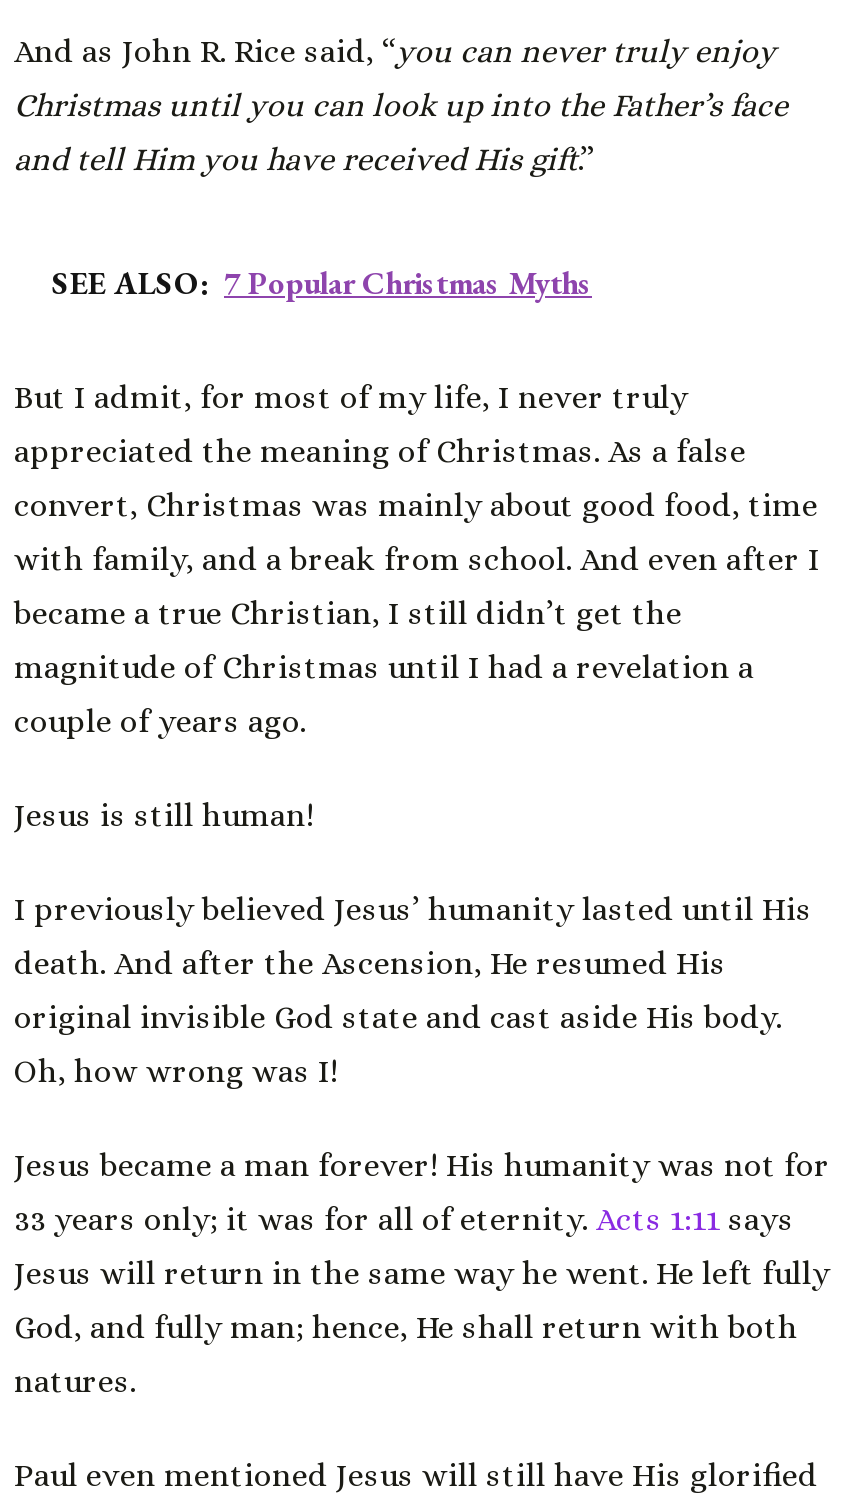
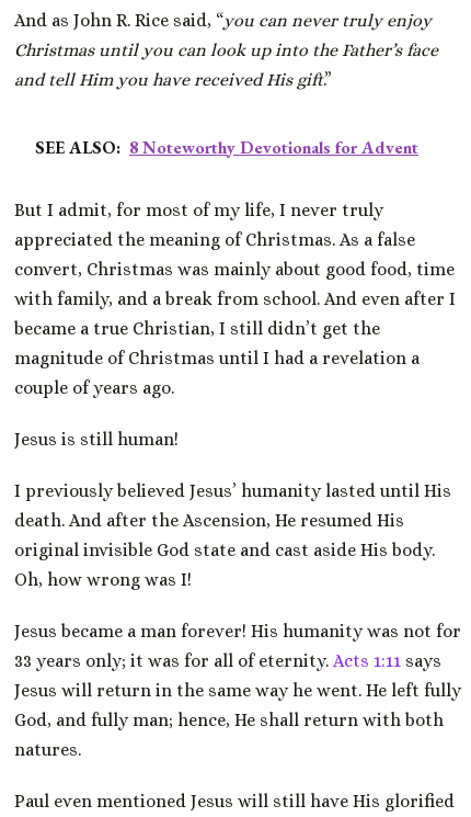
- SEE ALSO: 7 Popular Christmas Myths
+ SEE ALSO: 8 Noteworthy Devotionals for Advent
